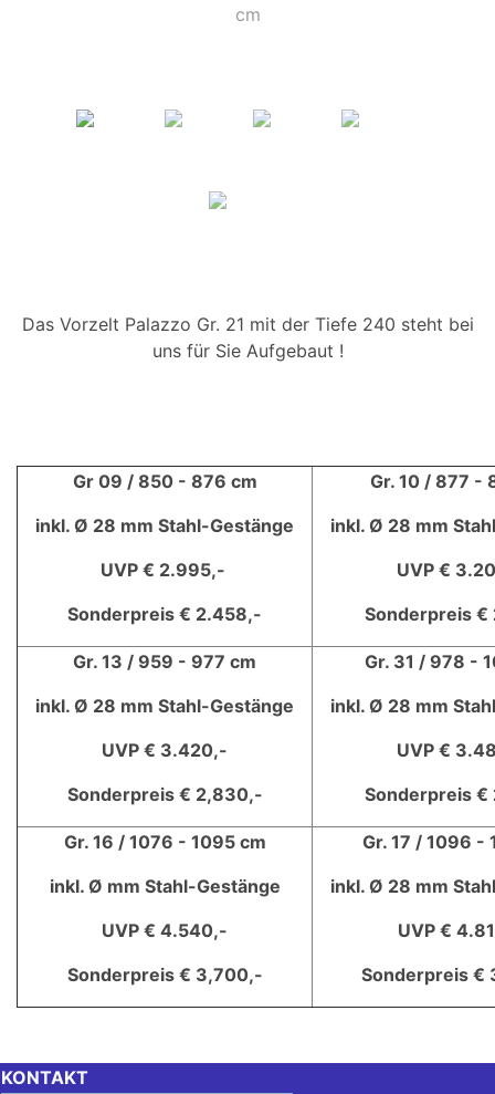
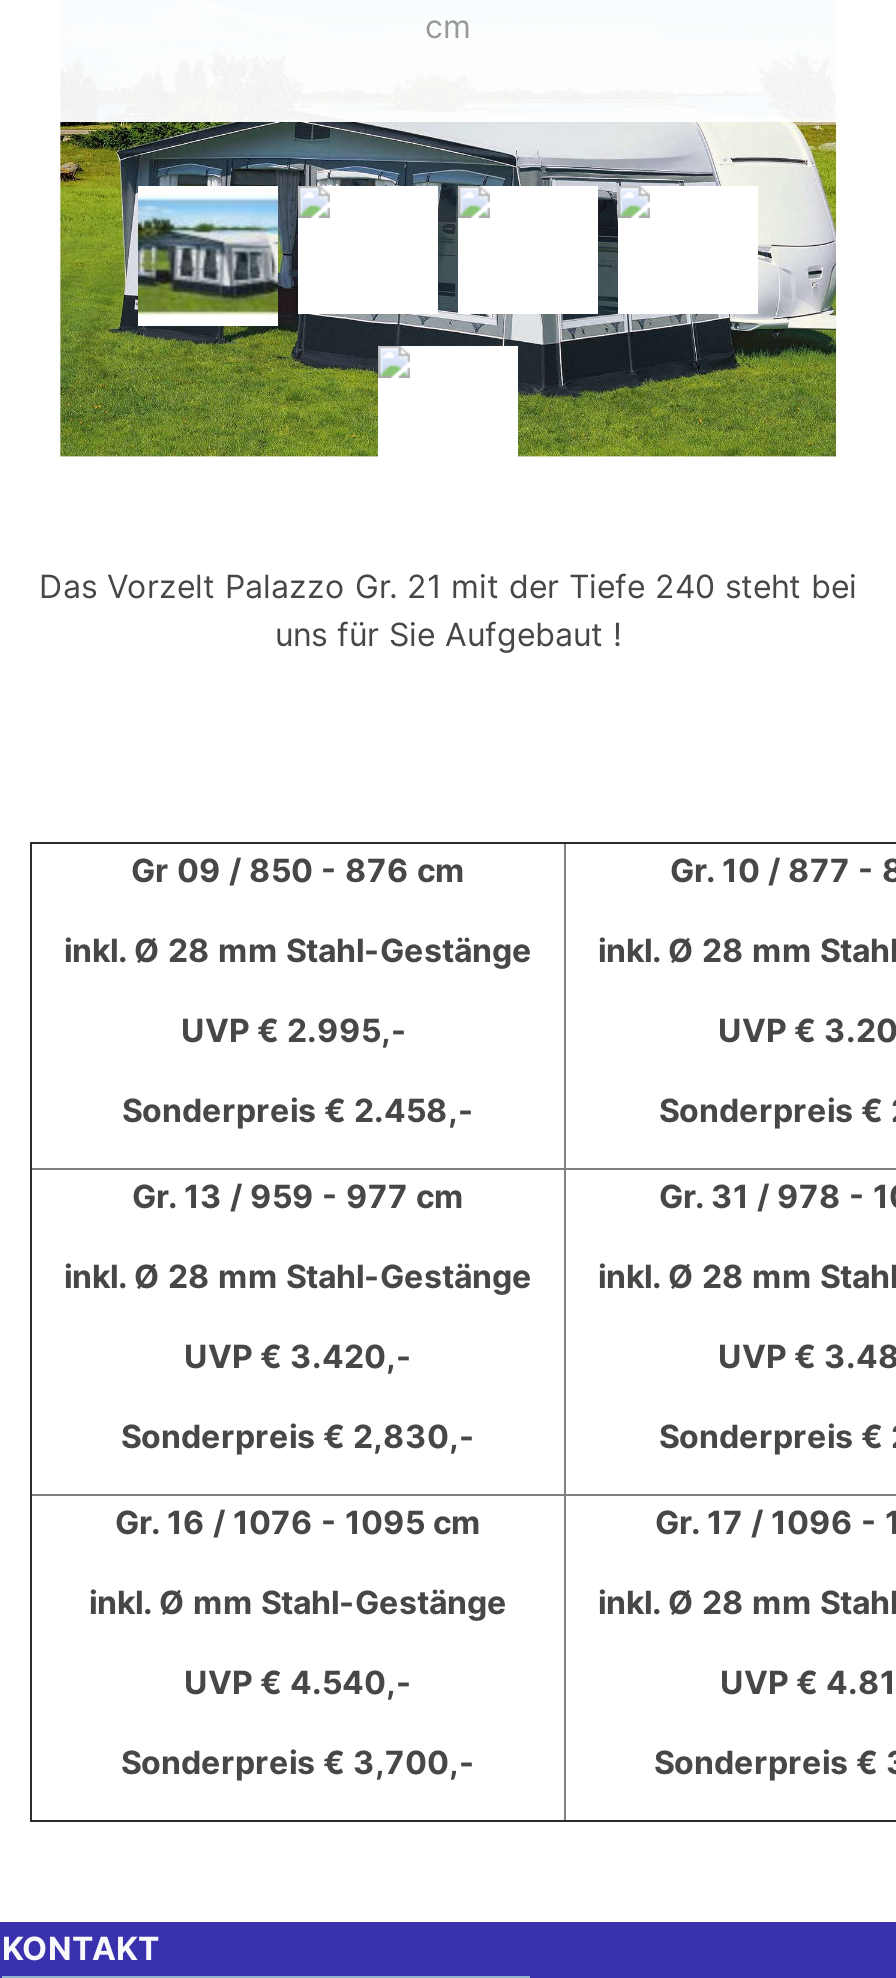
+ [image]
